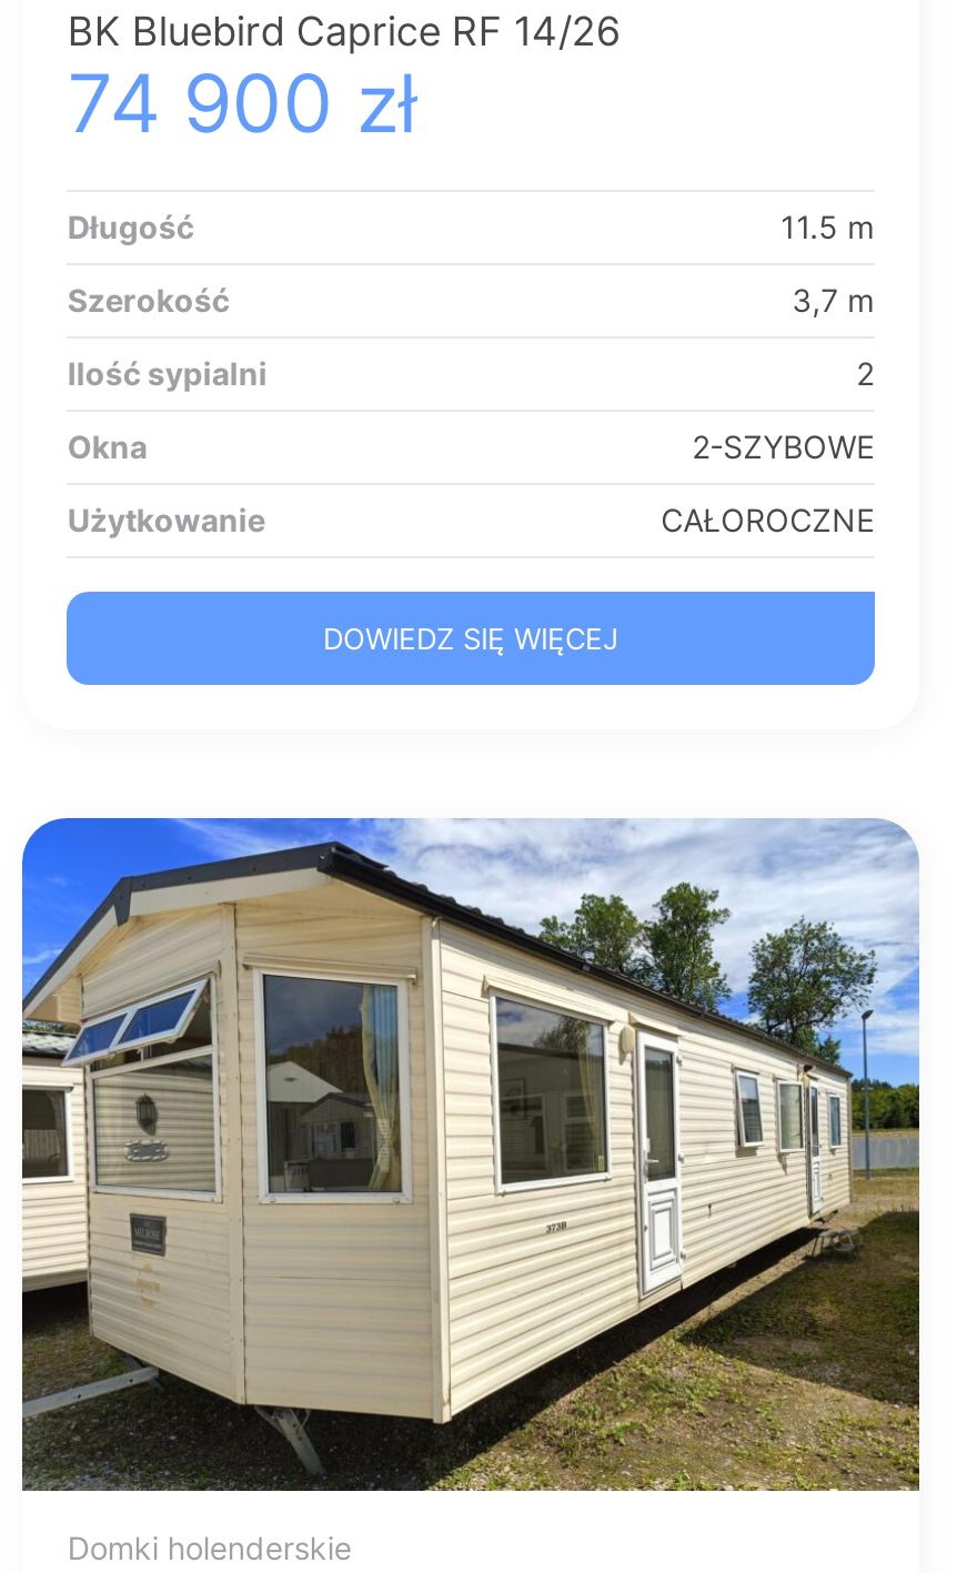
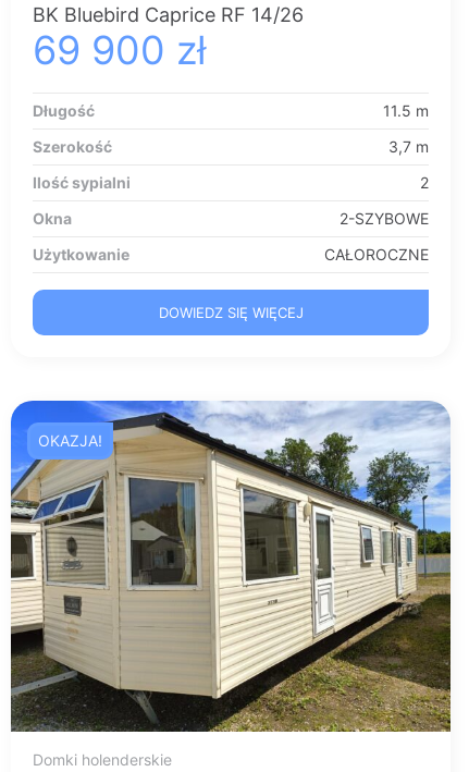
- 74 900 zł
+ 69 900 zł

+ OKAZJA!
